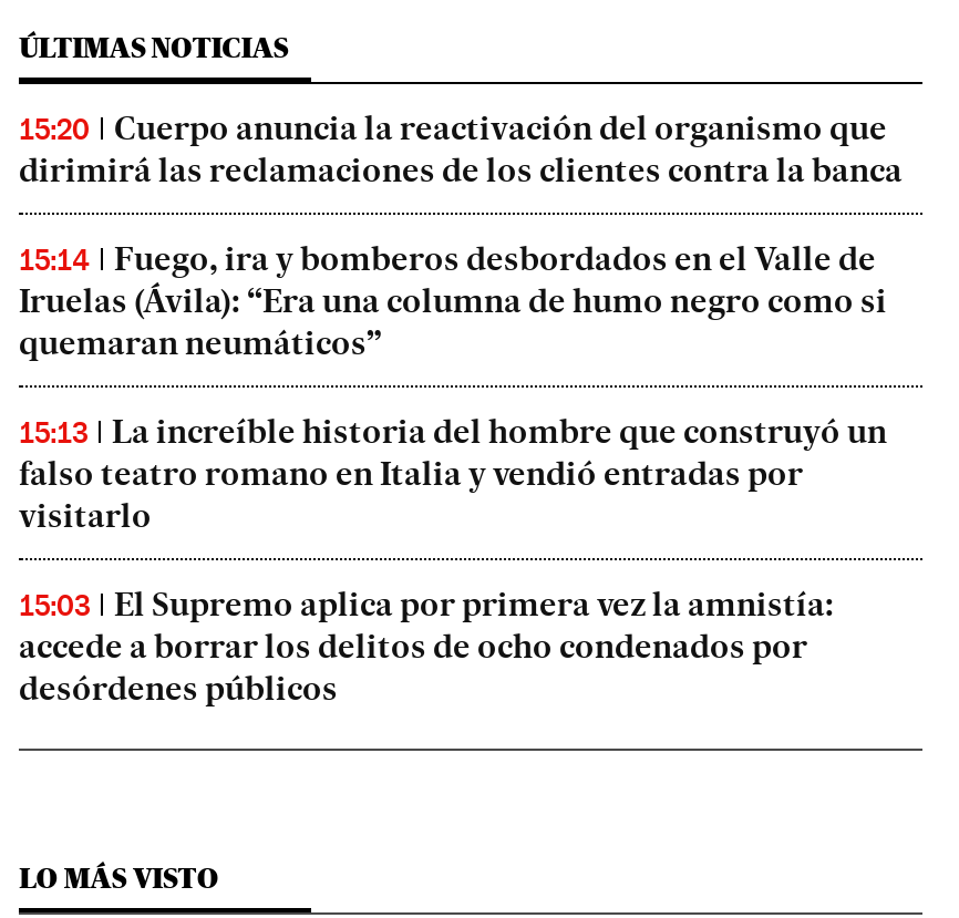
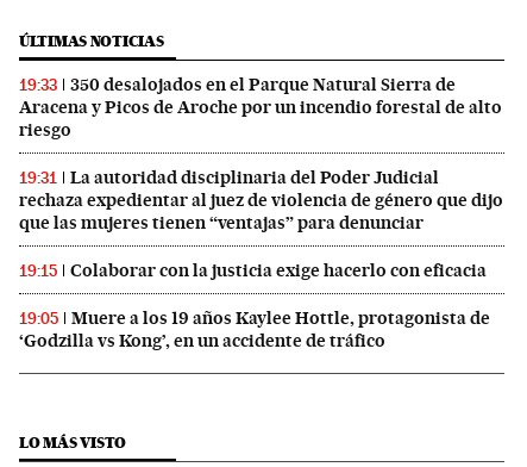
- 15:20
- Cuerpo anuncia la reactivación del organismo que
- dirimirá las reclamaciones de los clientes contra la banca
+ 19:33
+ 350 desalojados en el Parque Natural Sierra de
+ Aracena y Picos de Aroche por un incendio forestal de alto
+ riesgo

- 15:14
- Fuego, ira y bomberos desbordados en el Valle de
- Iruelas (Ávila): “Era una columna de humo negro como si
- quemaran neumáticos”
+ 19:31
+ La autoridad disciplinaria del Poder Judicial
+ rechaza expedientar al juez de violencia de género que dijo
+ que las mujeres tienen “ventajas” para denunciar

- 15:13
- La increíble historia del hombre que construyó un
- falso teatro romano en Italia y vendió entradas por
- visitarlo
+ 19:15
+ Colaborar con la justicia exige hacerlo con eficacia

- 15:03
- El Supremo aplica por primera vez la amnistía:
- accede a borrar los delitos de ocho condenados por
- desórdenes públicos
+ 19:05
+ Muere a los 19 años Kaylee Hottle, protagonista de
+ ‘Godzilla vs Kong’, en un accidente de tráfico
